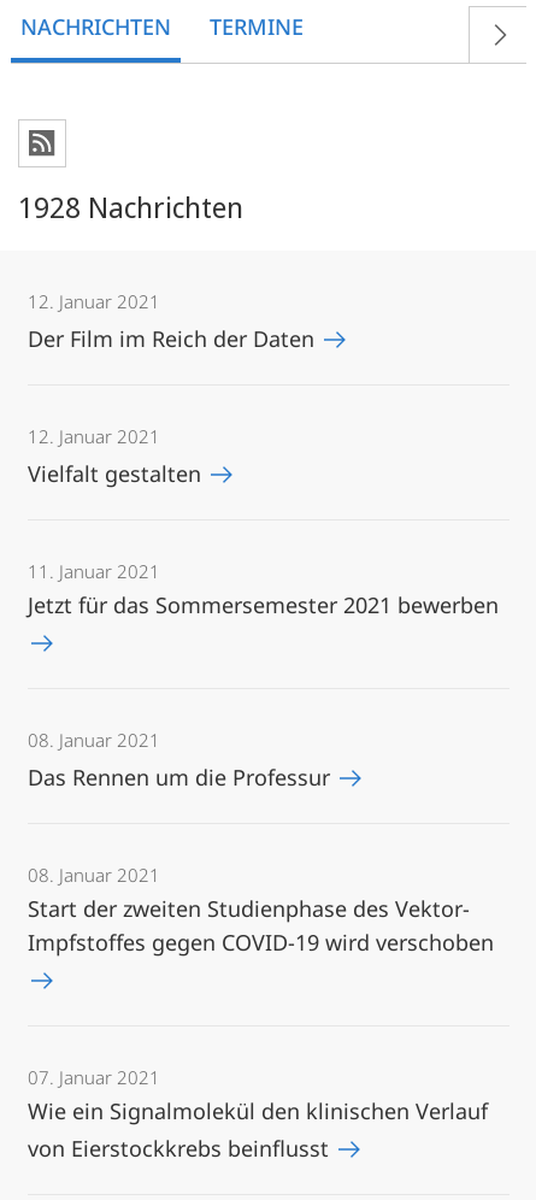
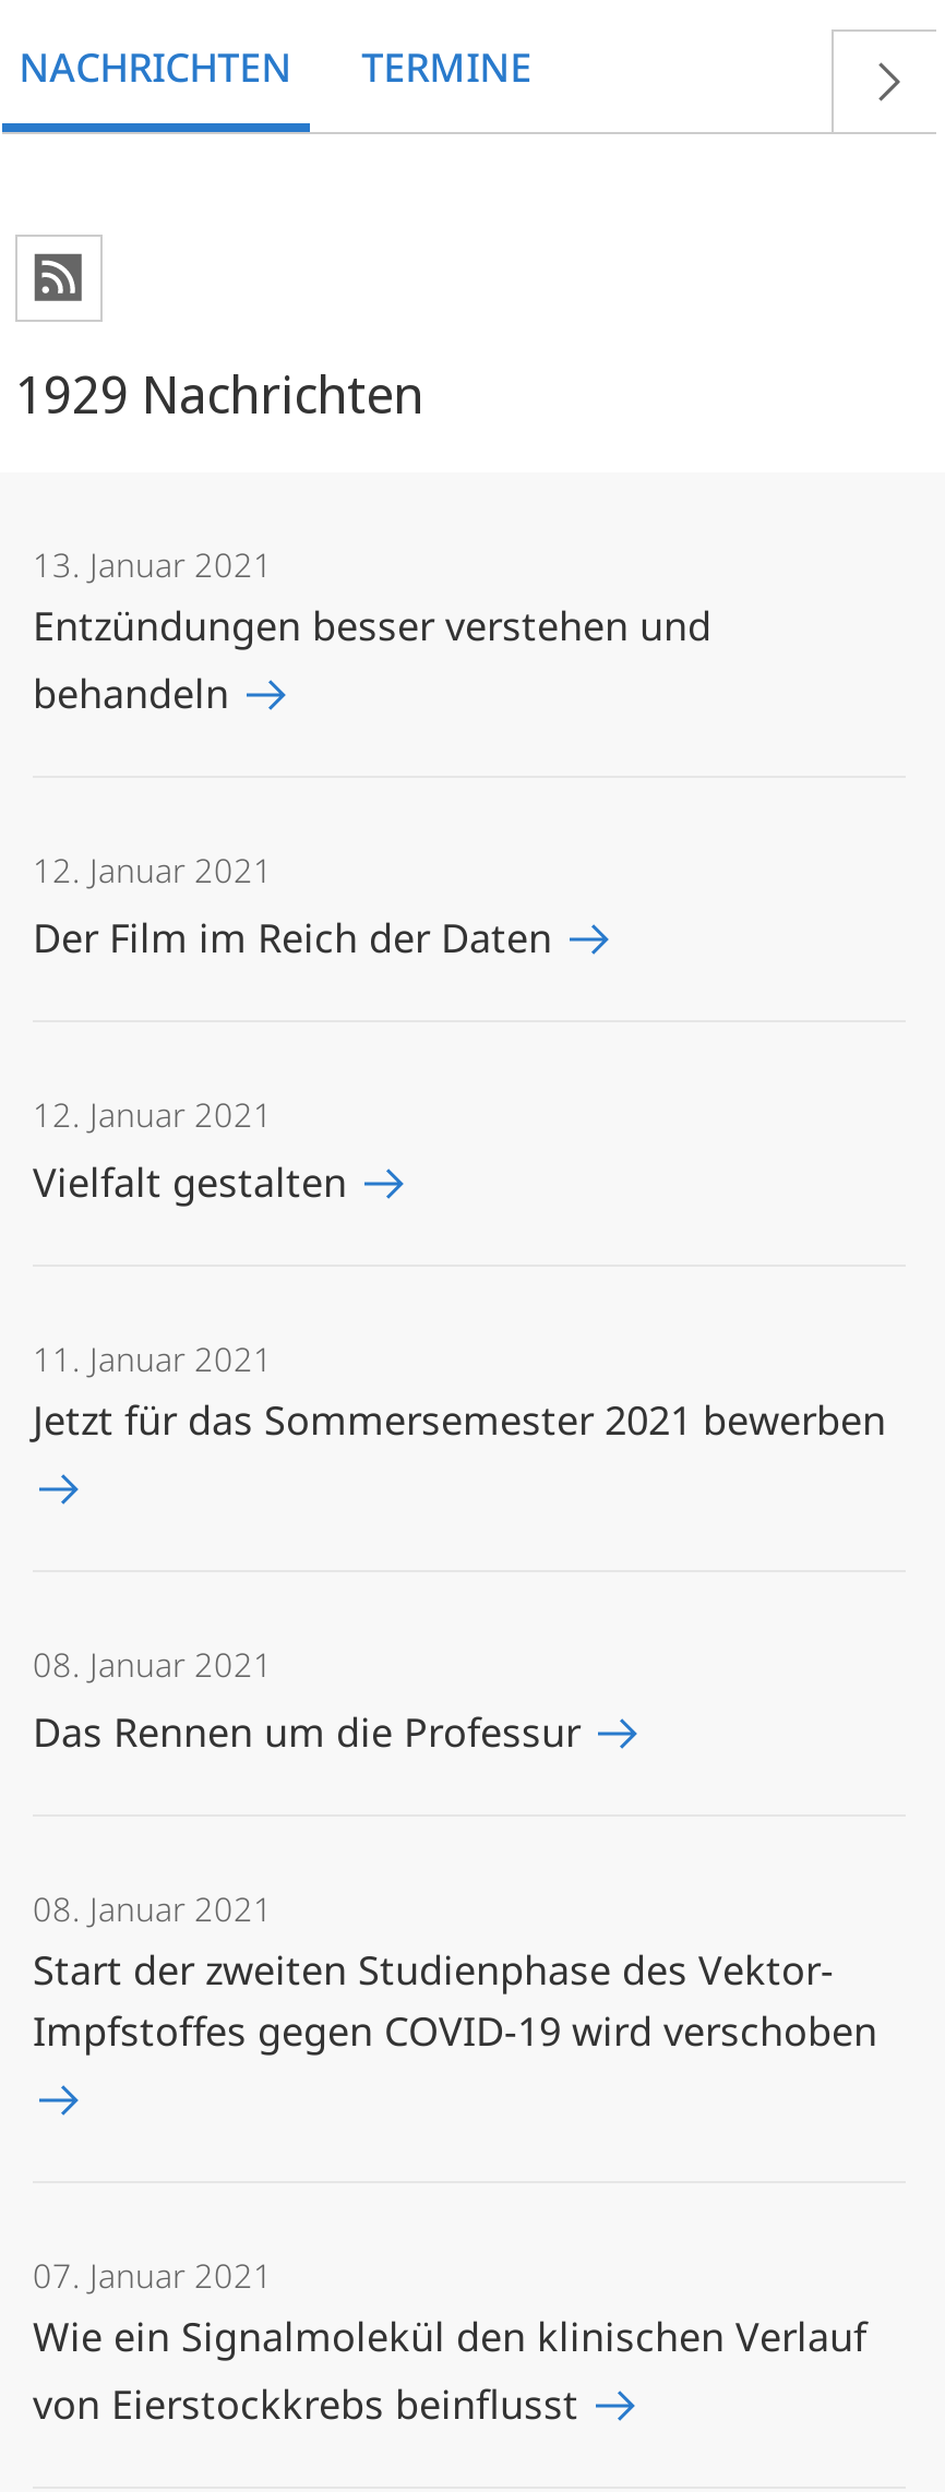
- 1928 Nachrichten
+ 1929 Nachrichten
+ 13. Januar 2021
+ Entzündungen besser verstehen und
+ behandeln
